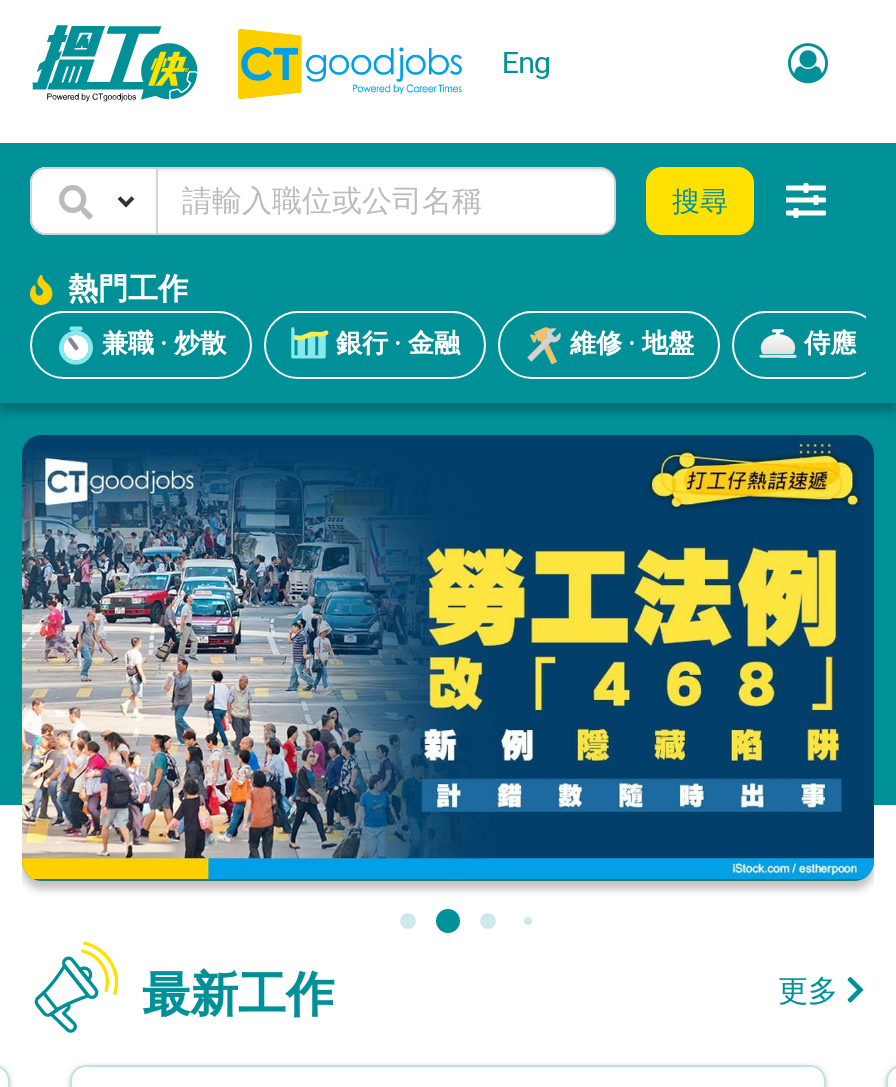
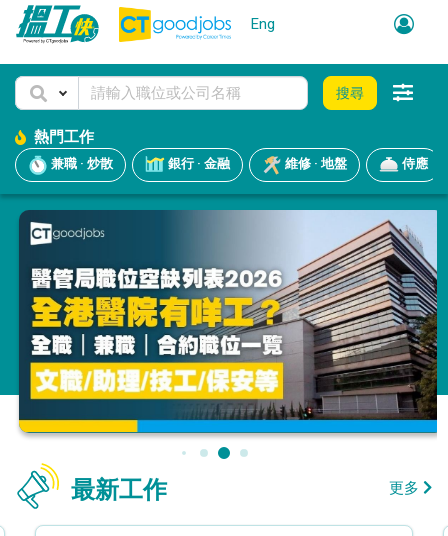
- [image]
+ [image]
